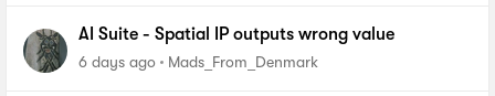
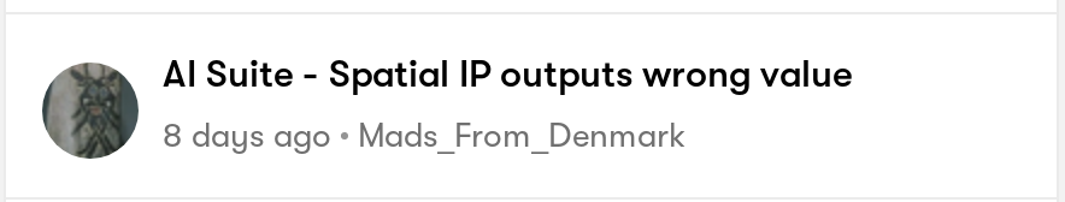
- 6 days ago Mads_From_Denmark
+ 8 days ago Mads_From_Denmark
